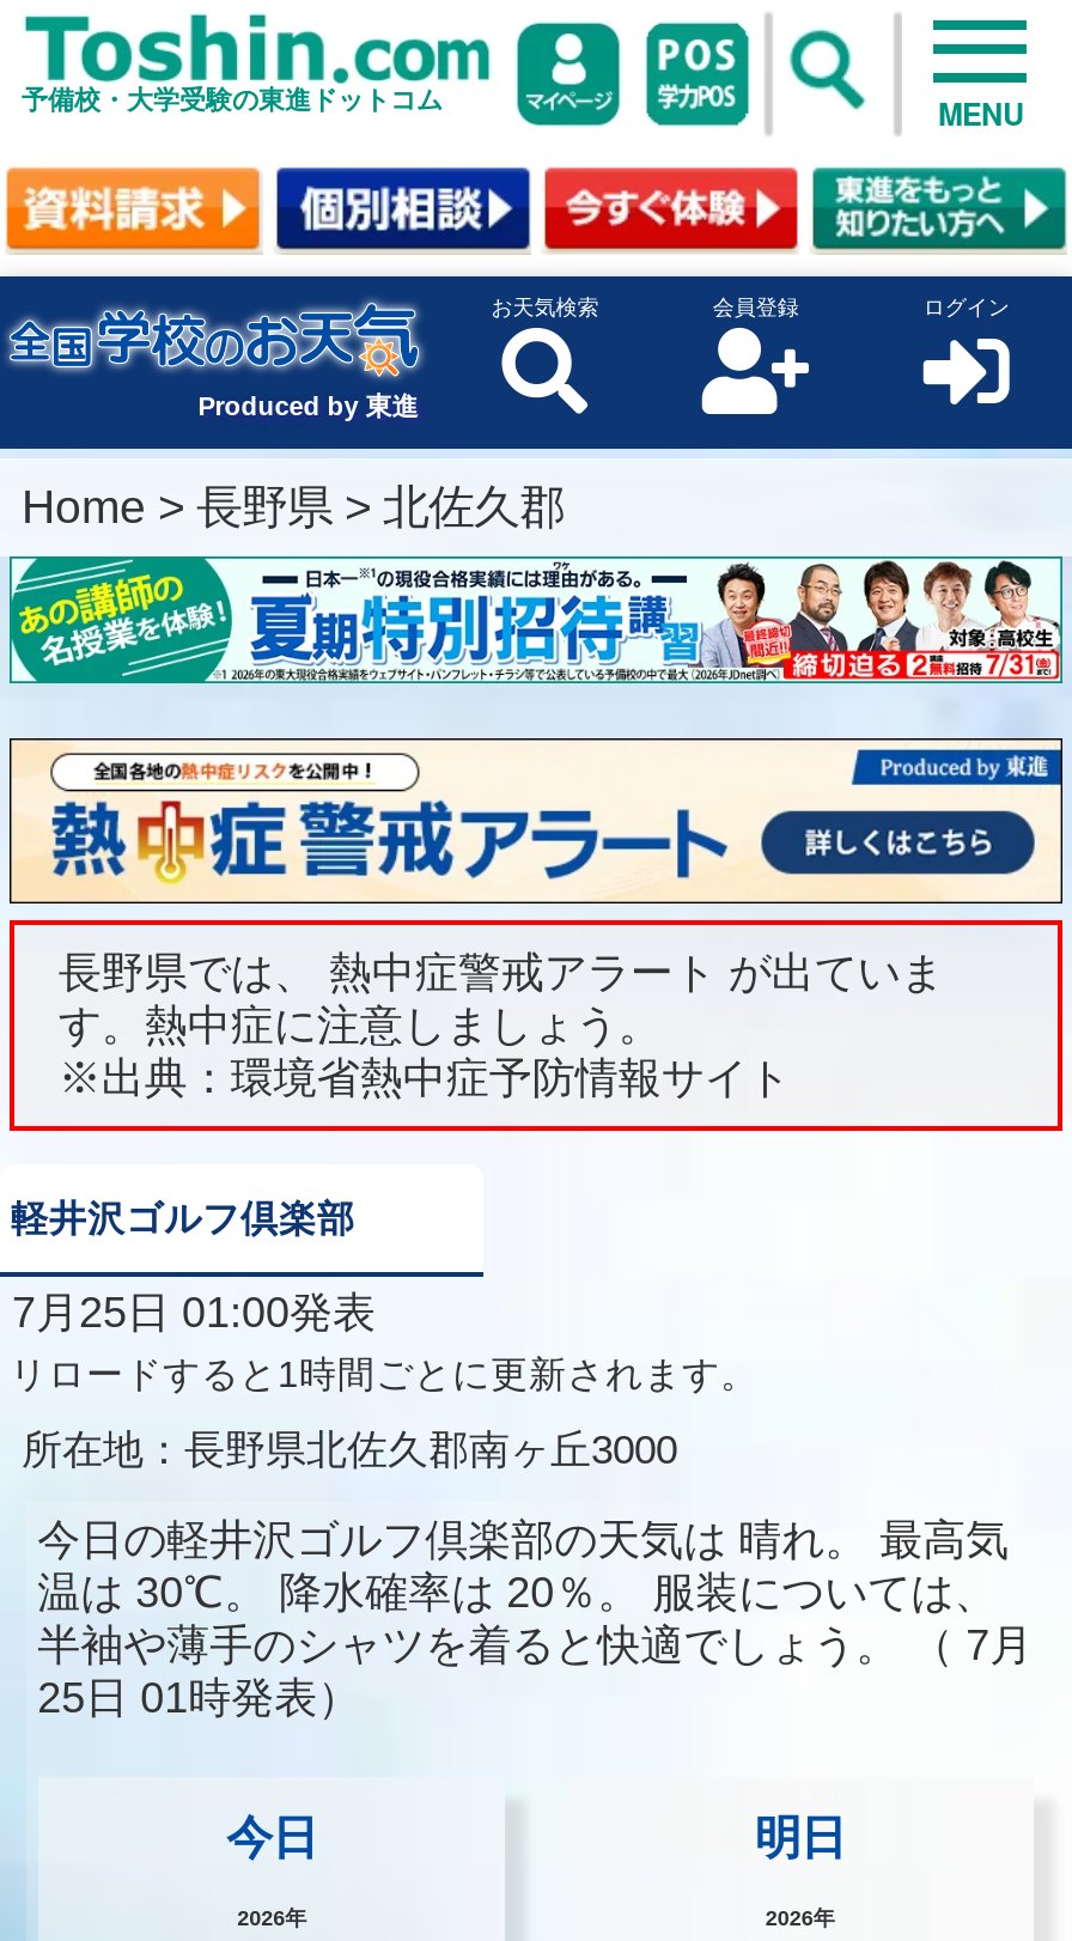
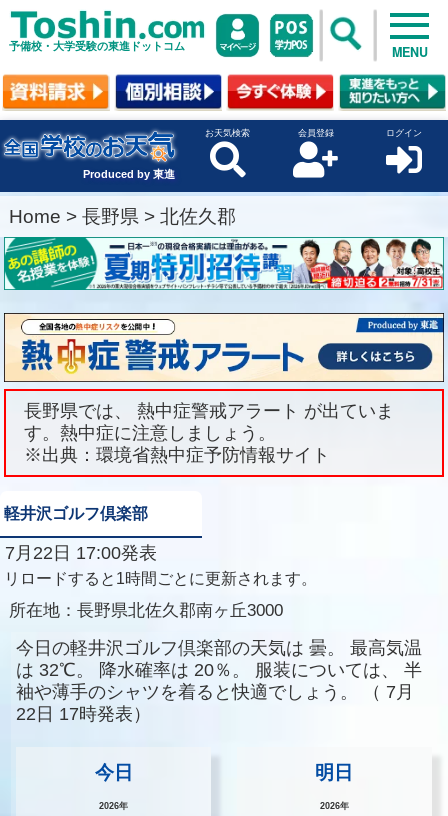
- 7月25日 01:00発表
+ 7月22日 17:00発表

- 今日の軽井沢ゴルフ倶楽部の天気は 晴れ。 最高気
- 温は 30℃。 降水確率は 20％。 服装については、
- 半袖や薄手のシャツを着ると快適でしょう。（ 7月
- 25日 01時発表）
+ 今日の軽井沢ゴルフ倶楽部の天気は 曇。 最高気温
+ は 32℃。 降水確率は 20％。 服装については、 半
+ 袖や薄手のシャツを着ると快適でしょう。（ 7月
+ 22日 17時発表）
